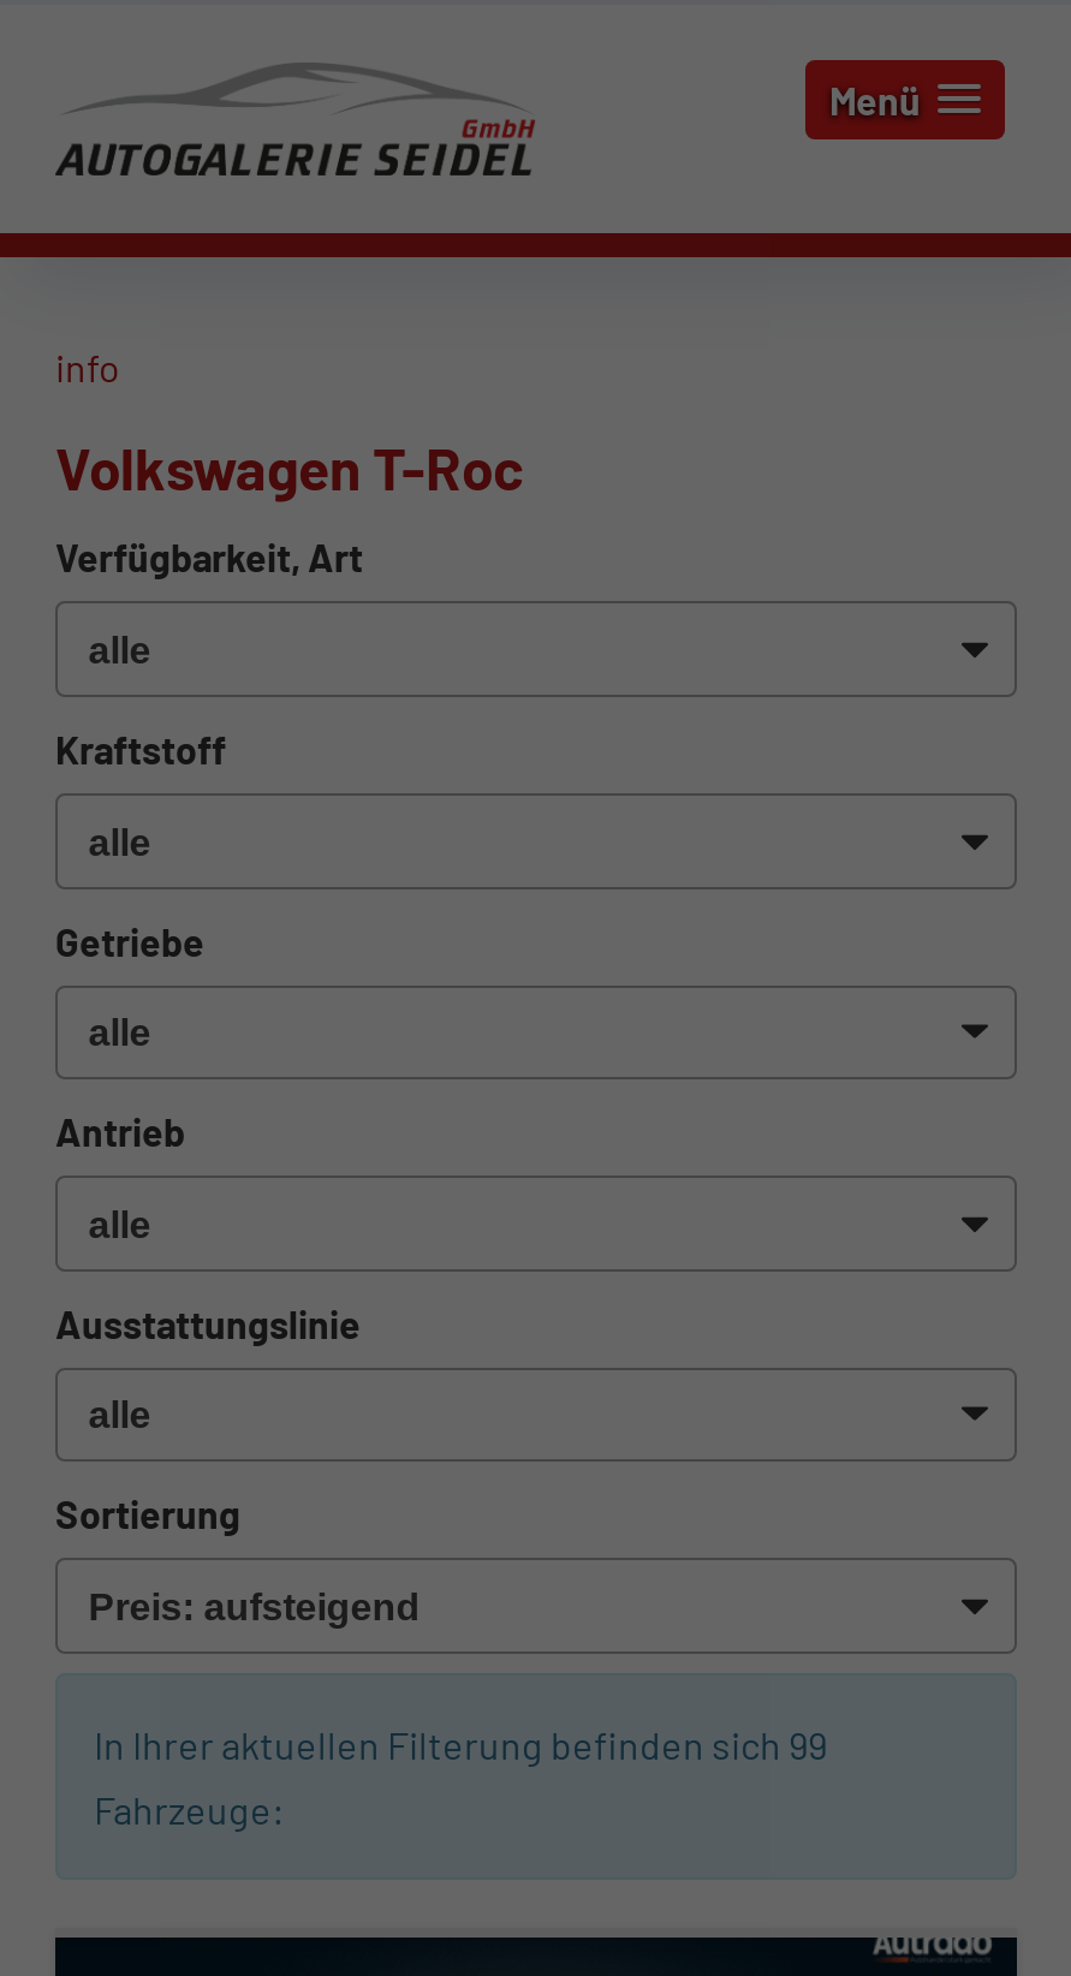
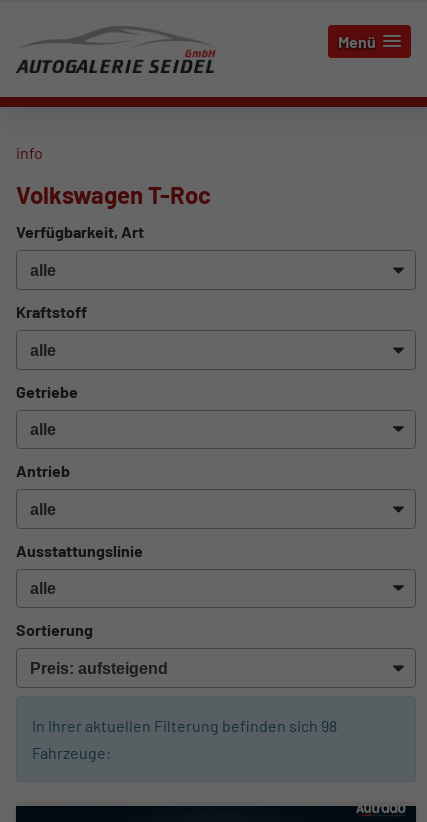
- In Ihrer aktuellen Filterung befinden sich 99
+ In Ihrer aktuellen Filterung befinden sich 98
